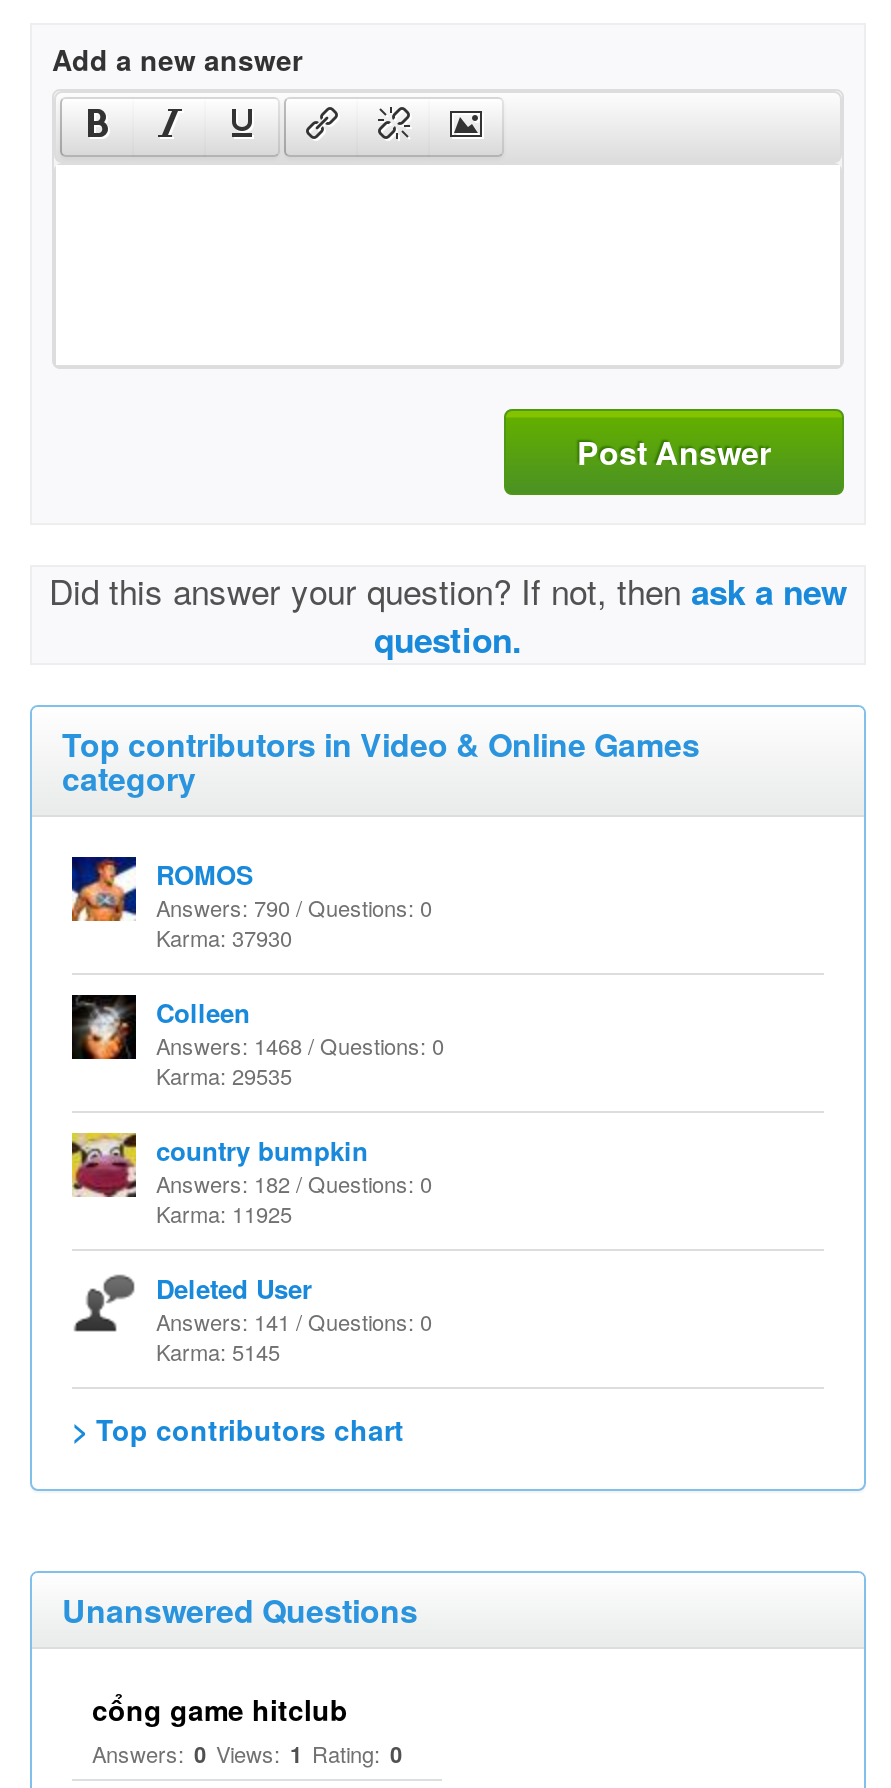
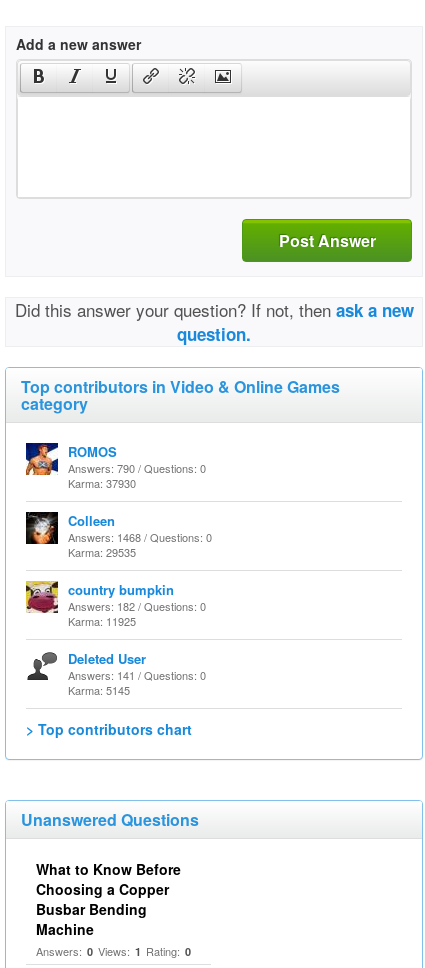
- cổng game hitclub
+ What to Know Before
+ Choosing a Copper
+ Busbar Bending
+ Machine
